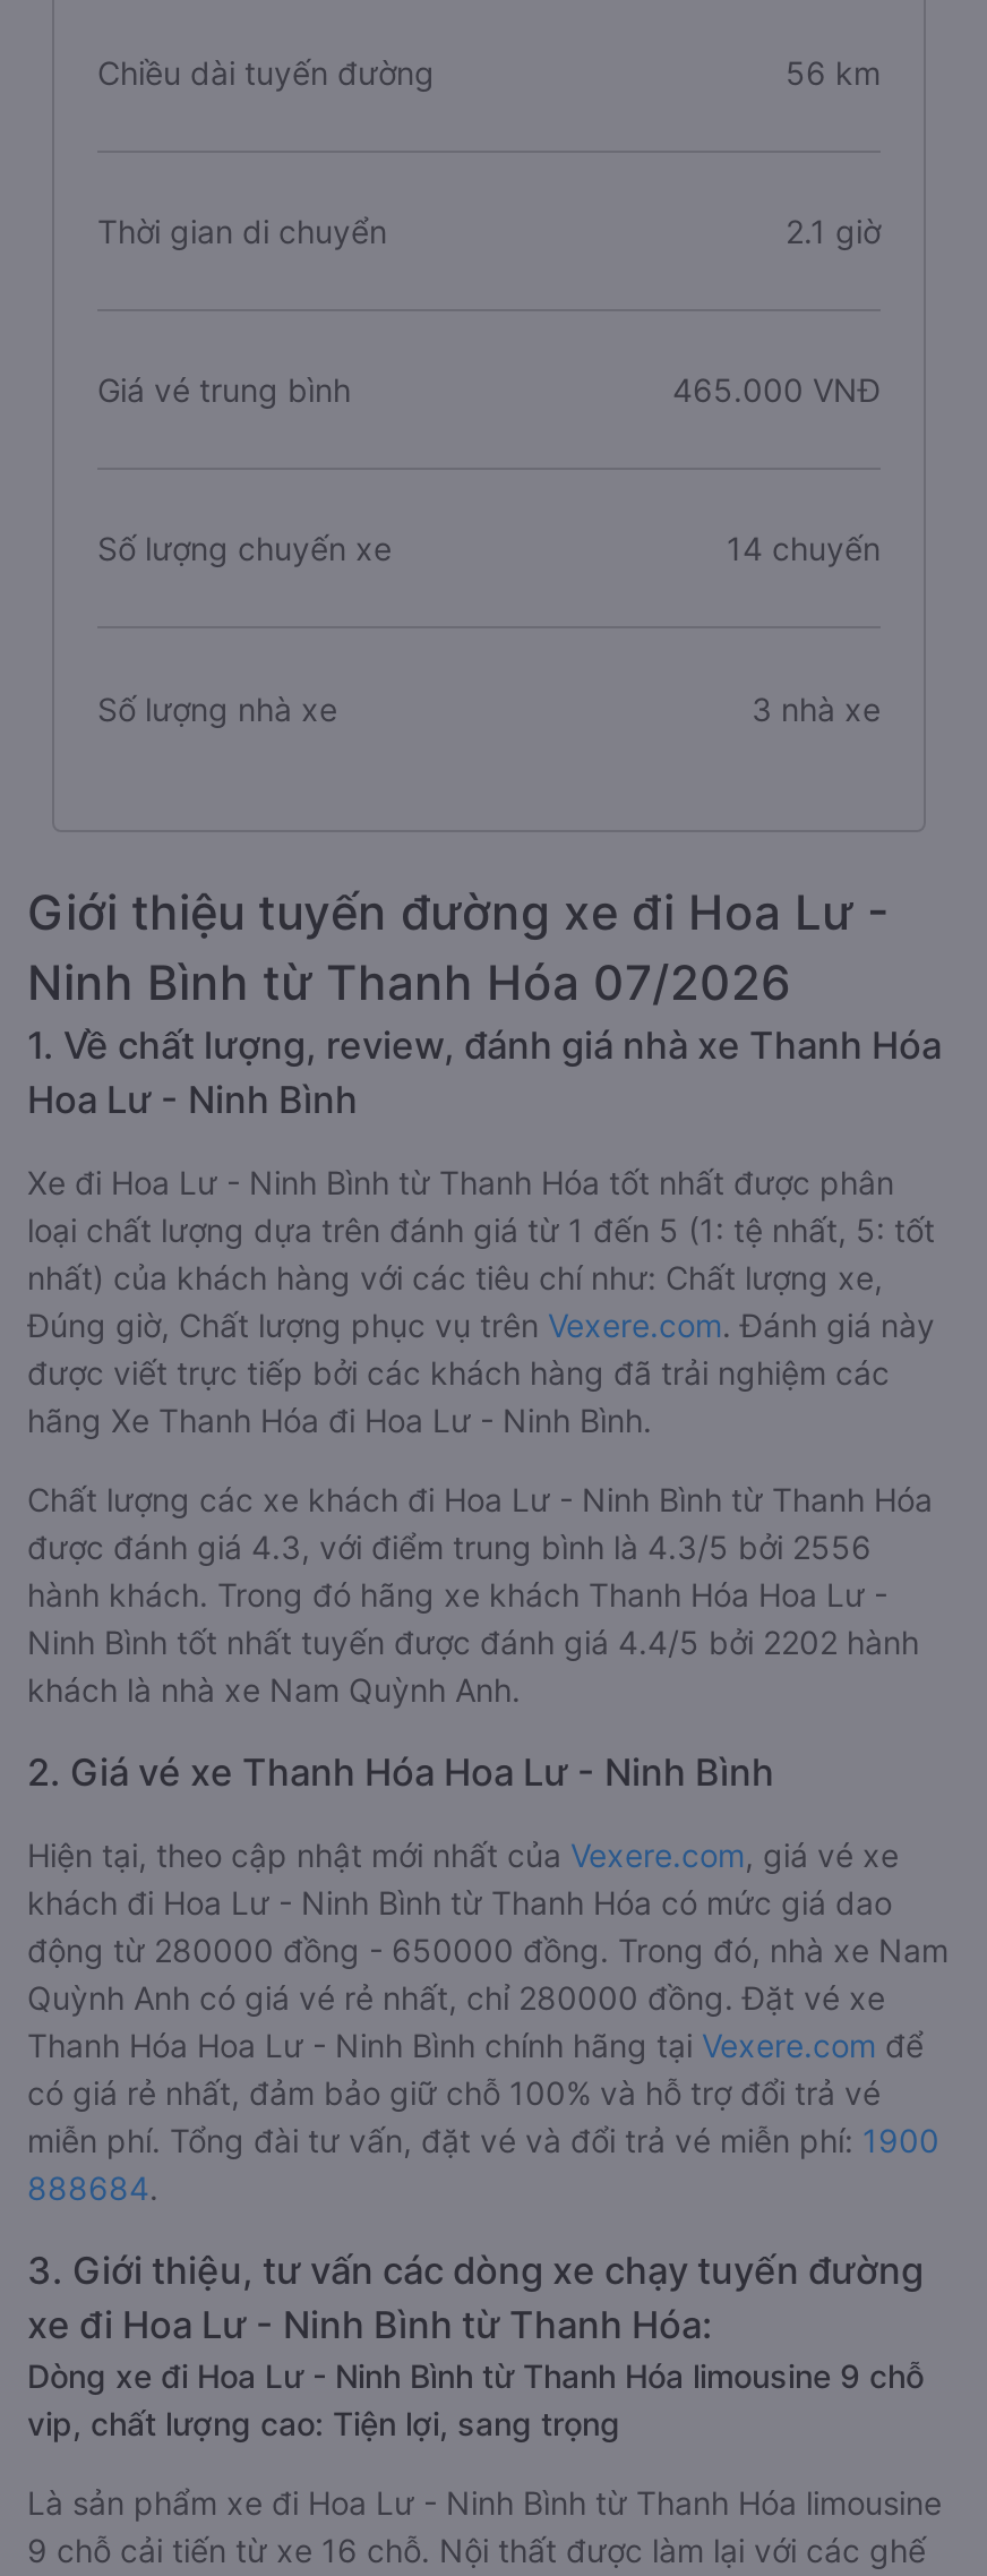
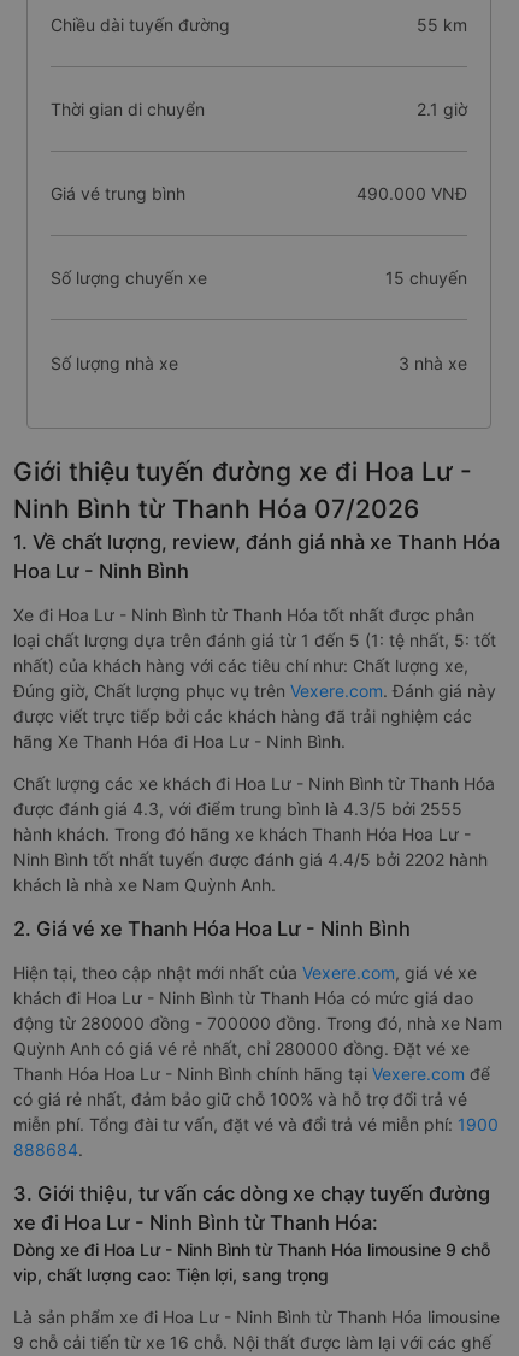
- 56 km
+ 55 km

- 465.000 VNĐ
+ 490.000 VNĐ

- 14 chuyến
+ 15 chuyến

- được đánh giá 4.3, với điểm trung bình là 4.3/5 bởi 2556
+ được đánh giá 4.3, với điểm trung bình là 4.3/5 bởi 2555

- động từ 280000 đồng - 650000 đồng. Trong đó, nhà xe Nam
+ động từ 280000 đồng - 700000 đồng. Trong đó, nhà xe Nam
